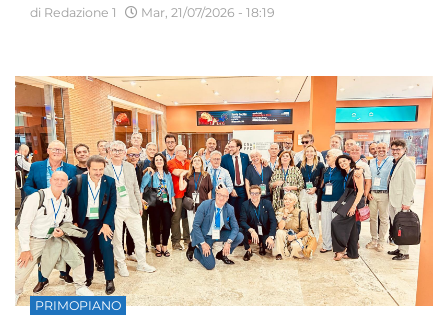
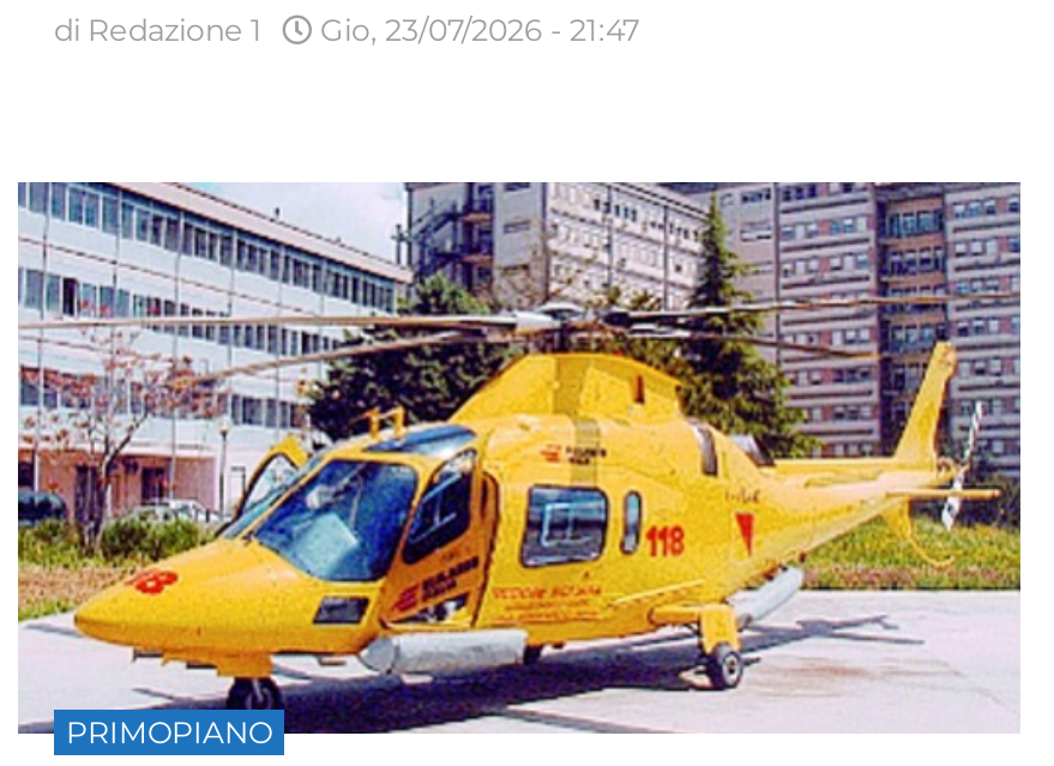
- di Redazione 1 Mar, 21/07/2026 - 18:19
+ di Redazione 1 Gio, 23/07/2026 - 21:47

- [image]
+ [image]
